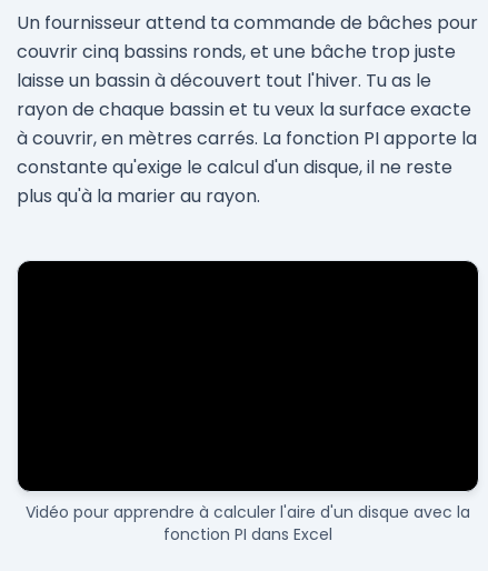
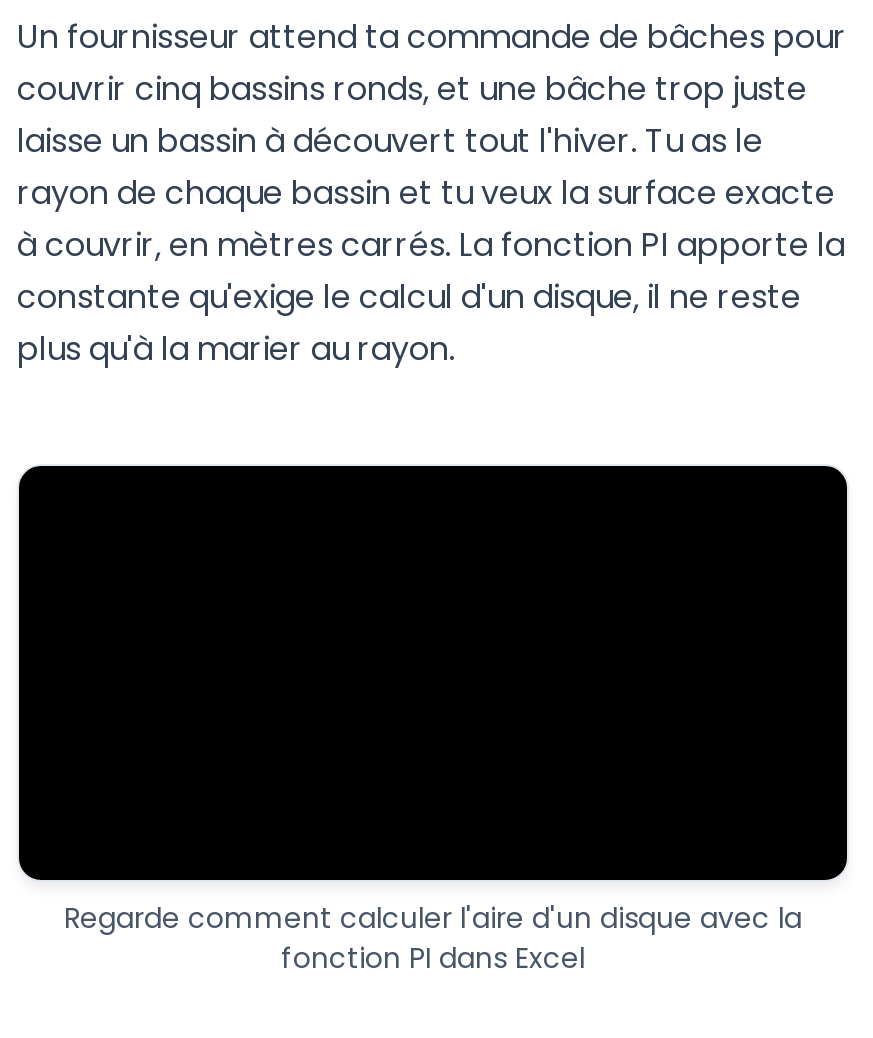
- Vidéo pour apprendre à calculer l'aire d'un disque avec la
+ Regarde comment calculer l'aire d'un disque avec la
